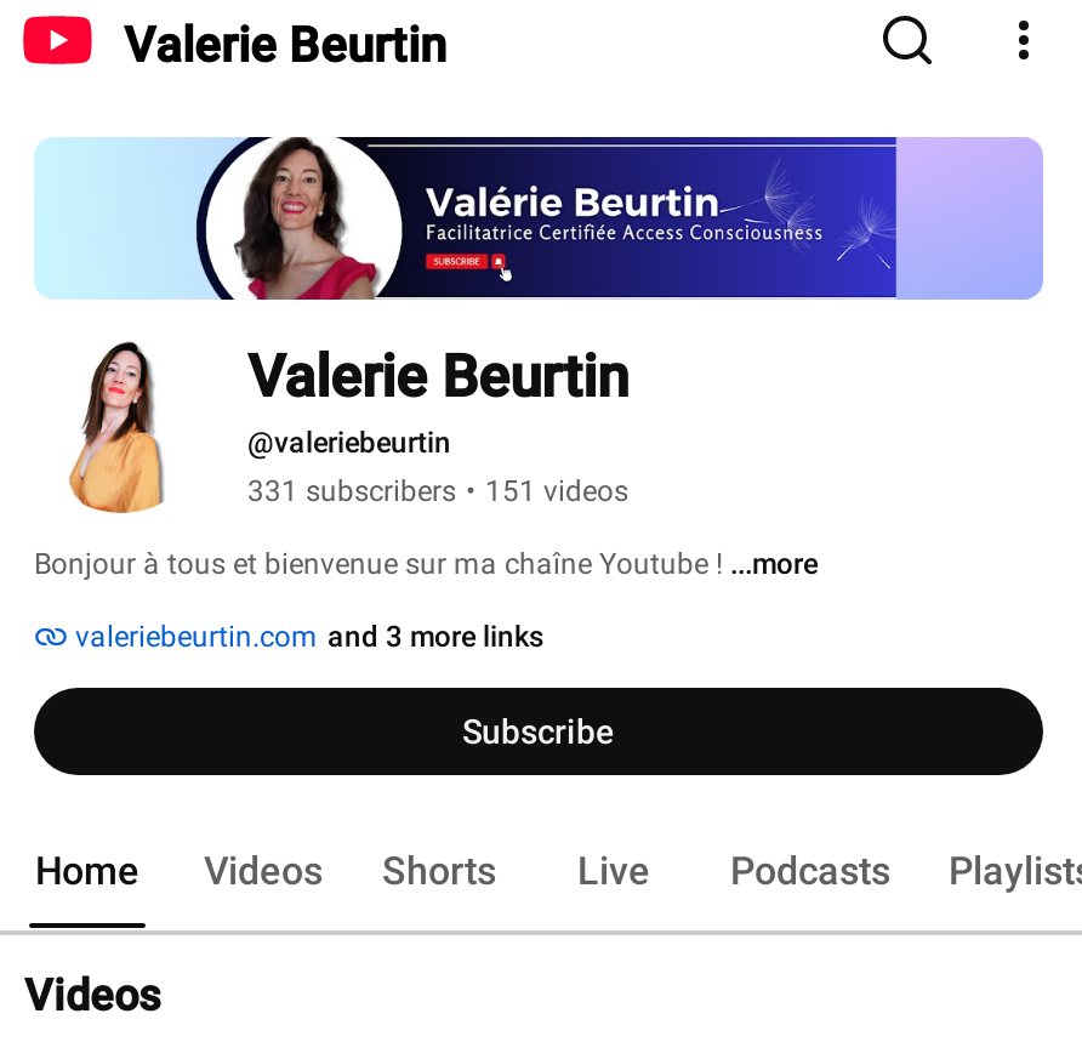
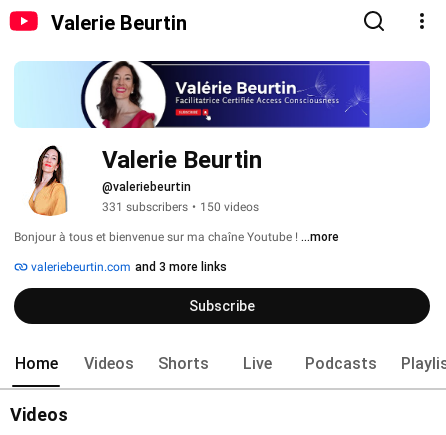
- 331 subscribers • 151 videos
+ 331 subscribers • 150 videos
